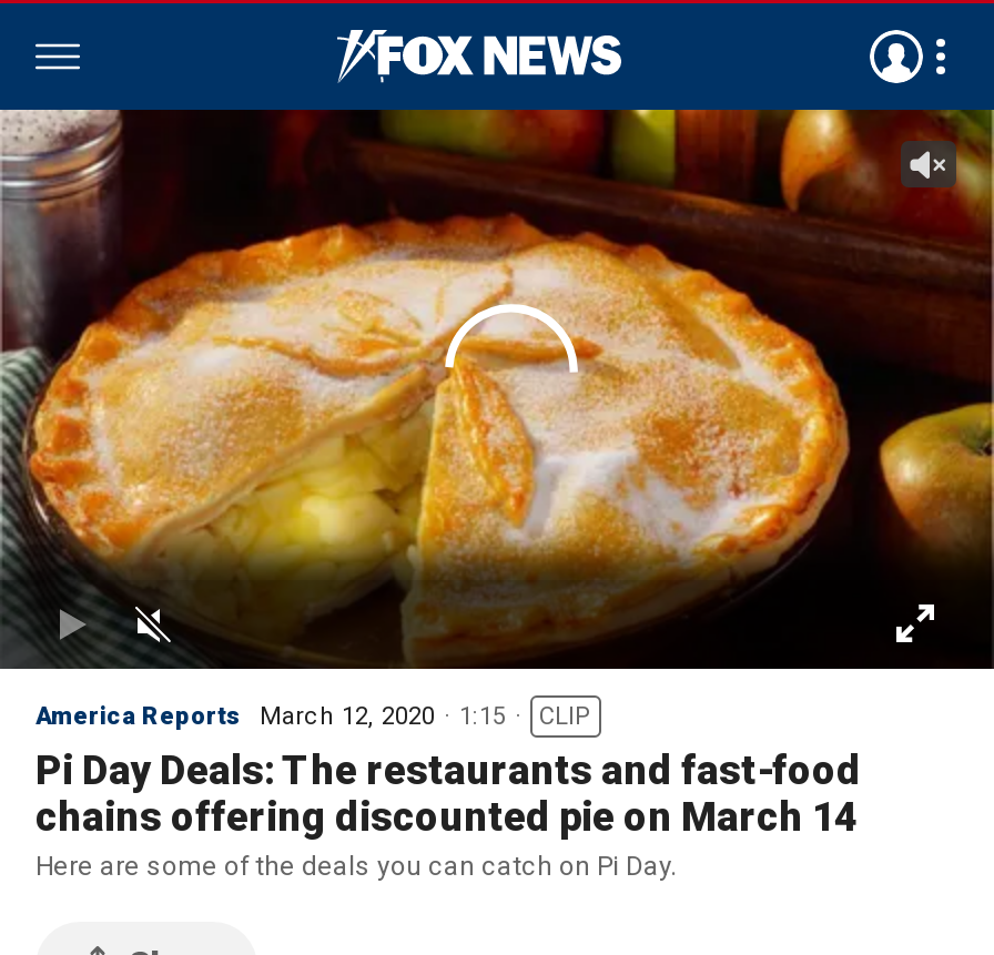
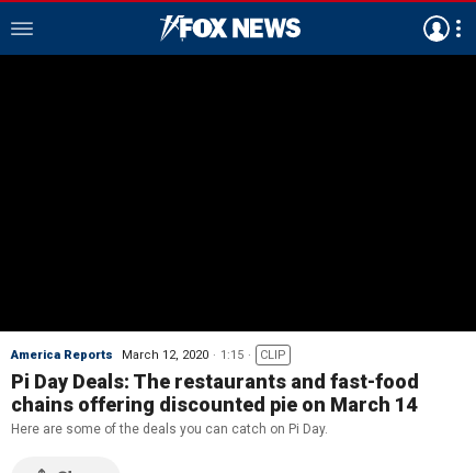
- [image]
